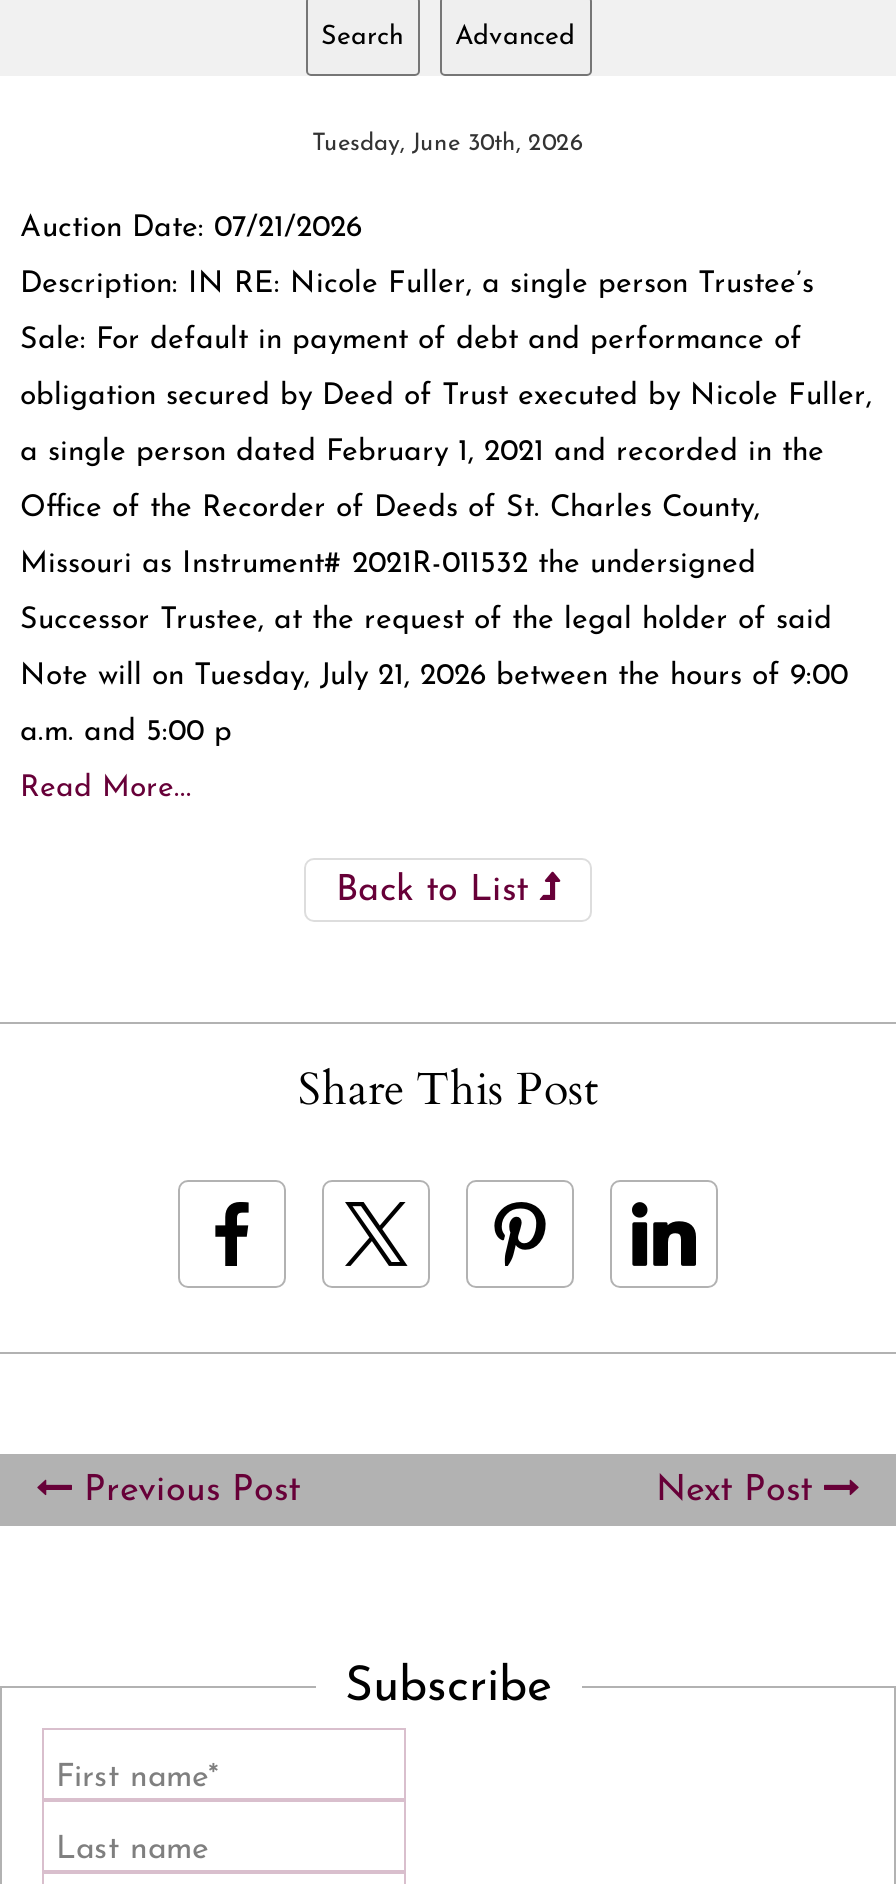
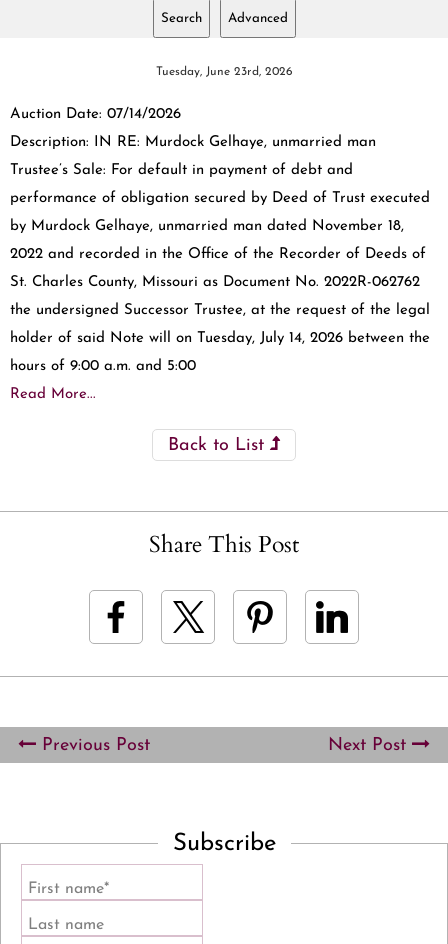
- Tuesday, June 30th, 2026
+ Tuesday, June 23rd, 2026

- Auction Date: 07/21/2026
+ Auction Date: 07/14/2026

- Description: IN RE: Nicole Fuller, a single person Trustee’s
+ Description: IN RE: Murdock Gelhaye, unmarried man

- Sale: For default in payment of debt and performance of
+ Trustee’s Sale: For default in payment of debt and

- obligation secured by Deed of Trust executed by Nicole Fuller,
+ performance of obligation secured by Deed of Trust executed

- a single person dated February 1, 2021 and recorded in the
+ by Murdock Gelhaye, unmarried man dated November 18,

- Office of the Recorder of Deeds of St. Charles County,
+ 2022 and recorded in the Office of the Recorder of Deeds of

- Missouri as Instrument# 2021R-011532 the undersigned
+ St. Charles County, Missouri as Document No. 2022R-062762

- Successor Trustee, at the request of the legal holder of said
+ the undersigned Successor Trustee, at the request of the legal

- Note will on Tuesday, July 21, 2026 between the hours of 9:00
+ holder of said Note will on Tuesday, July 14, 2026 between the

- a.m. and 5:00 p
+ hours of 9:00 a.m. and 5:00
